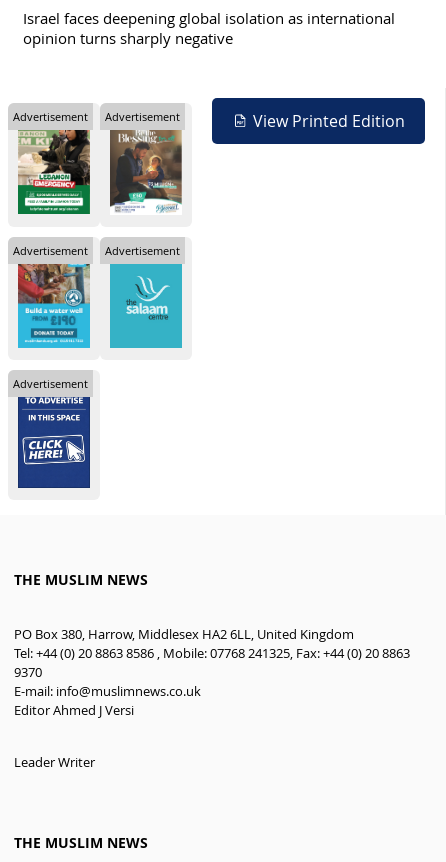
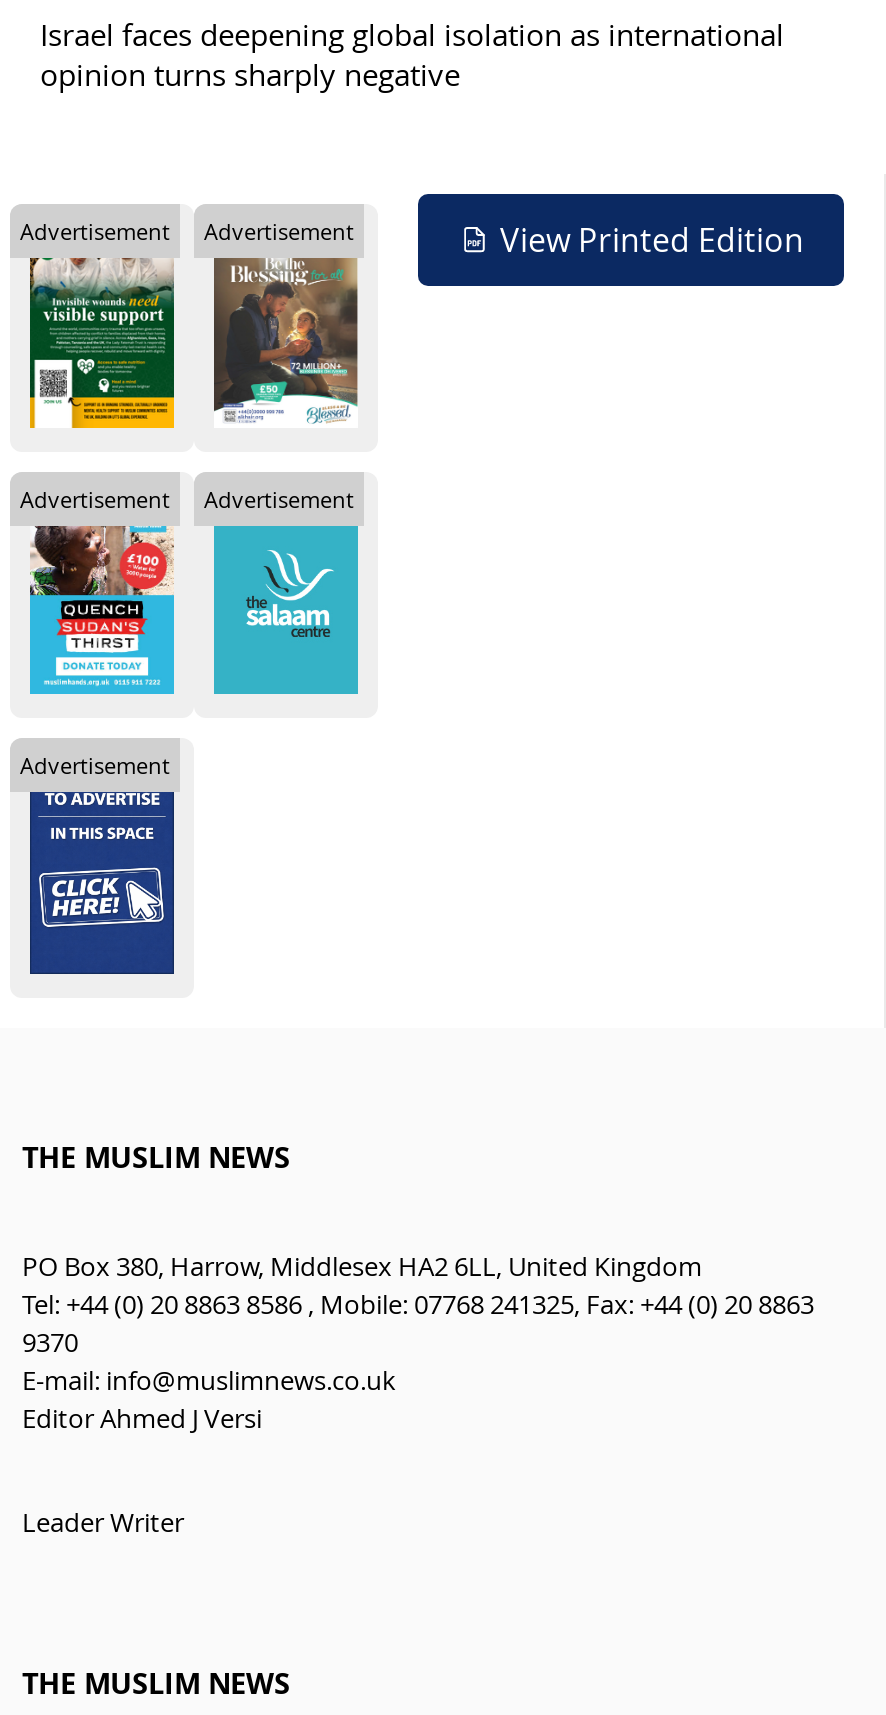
- [image]
+ [image]

- [image]
+ [image]
